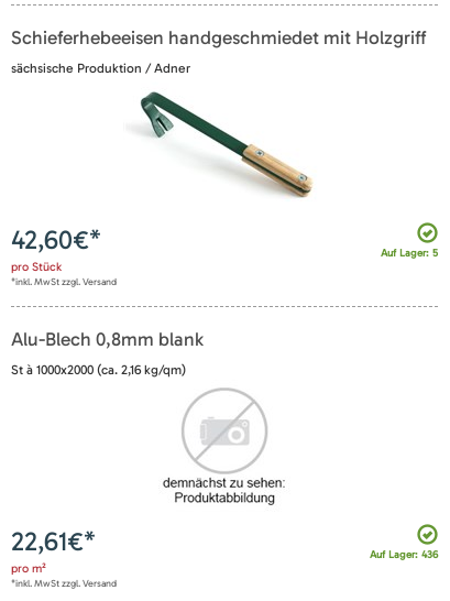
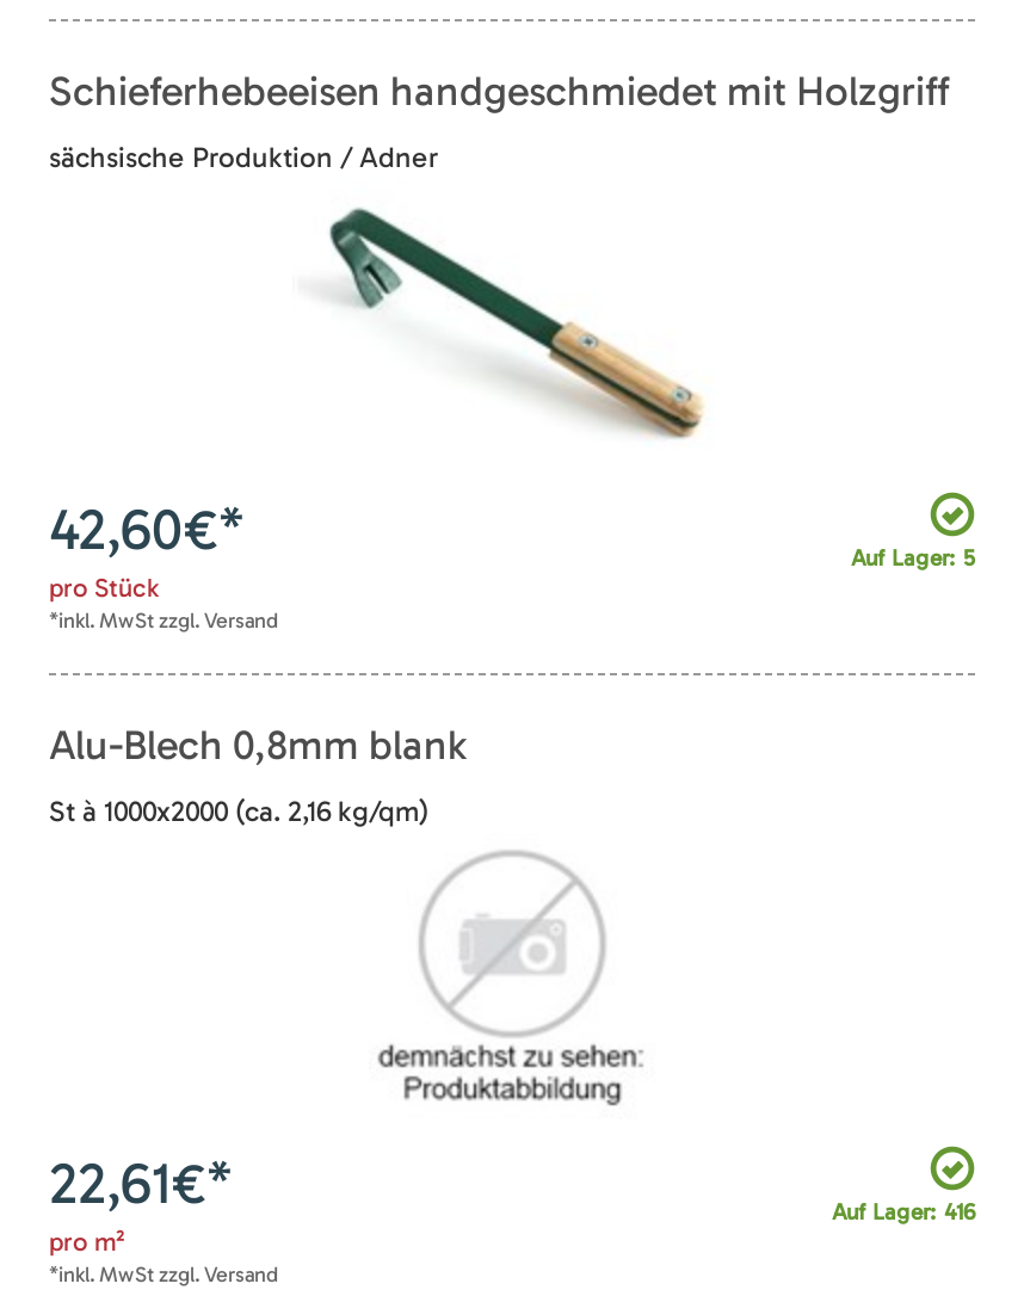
- Auf Lager: 436
+ Auf Lager: 416
